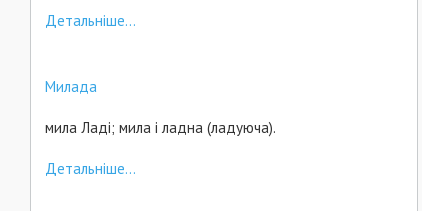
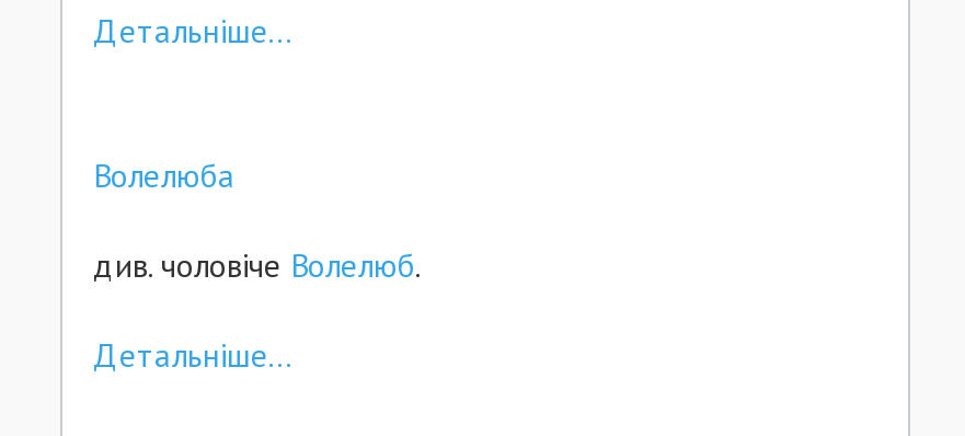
- Милада
+ Волелюба

- мила Ладі; мила і ладна (ладуюча).
+ див. чоловіче Волелюб.
